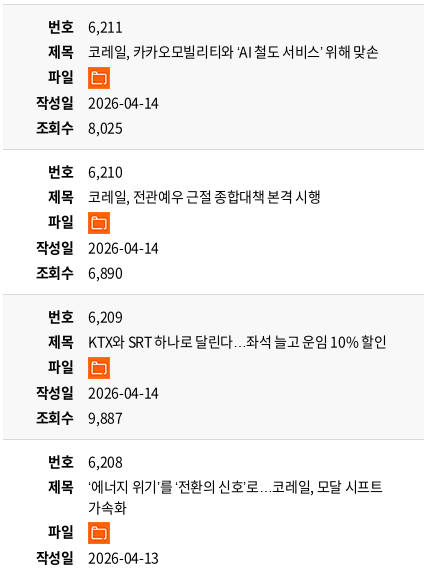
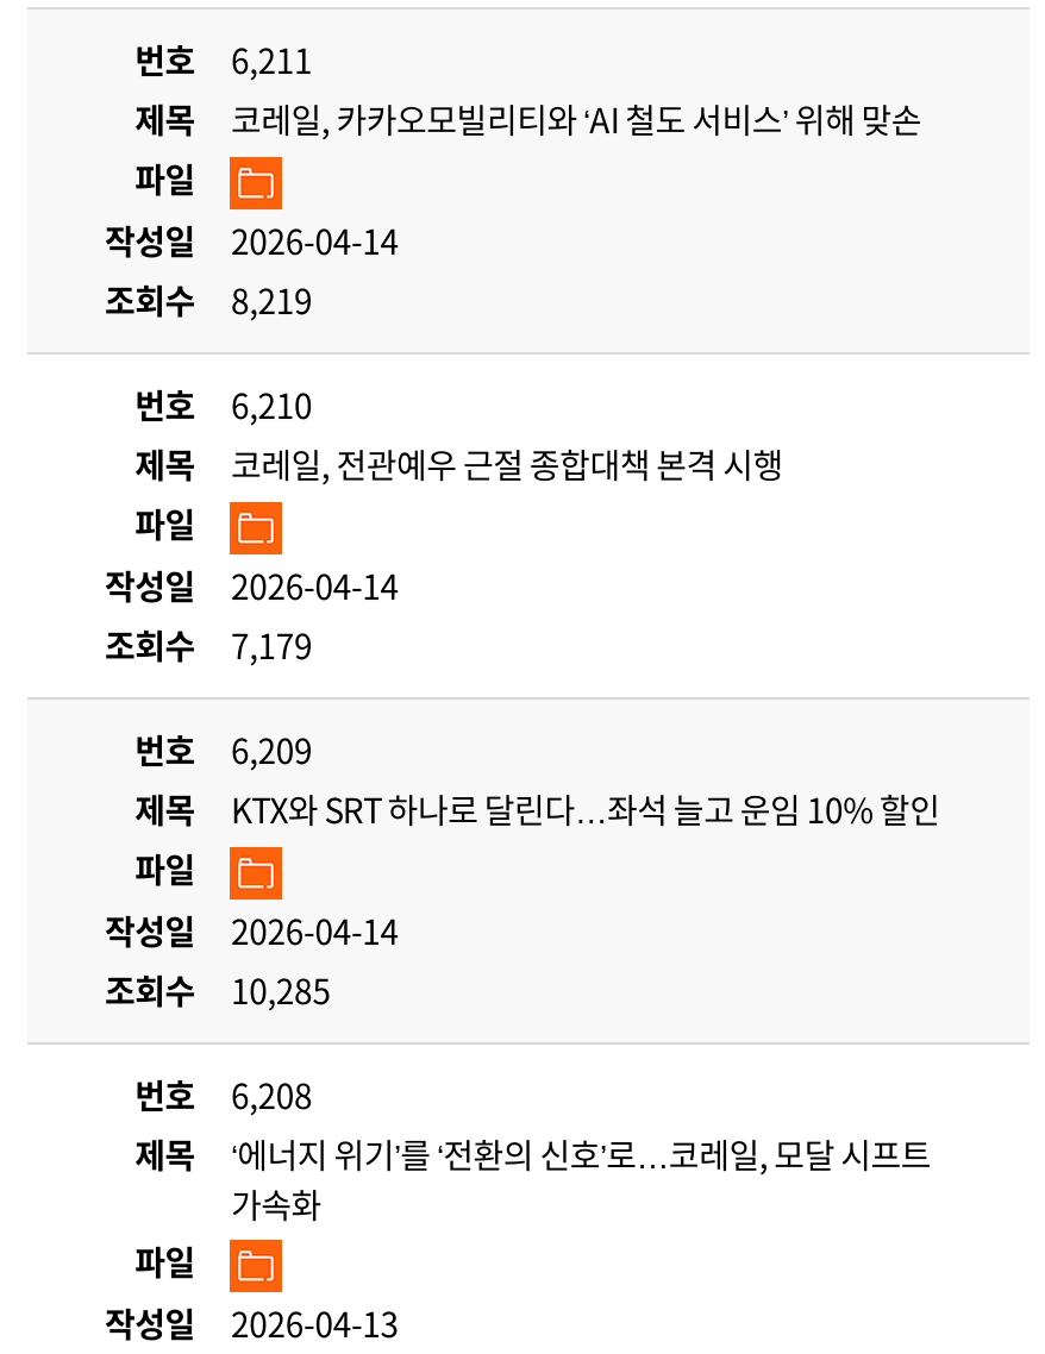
- 조회수 8,025
+ 조회수 8,219

- 조회수 6,890
+ 조회수 7,179

- 조회수 9,887
+ 조회수 10,285
